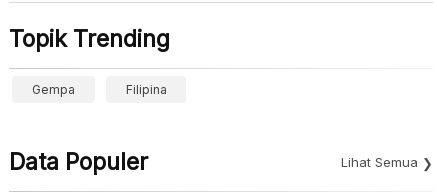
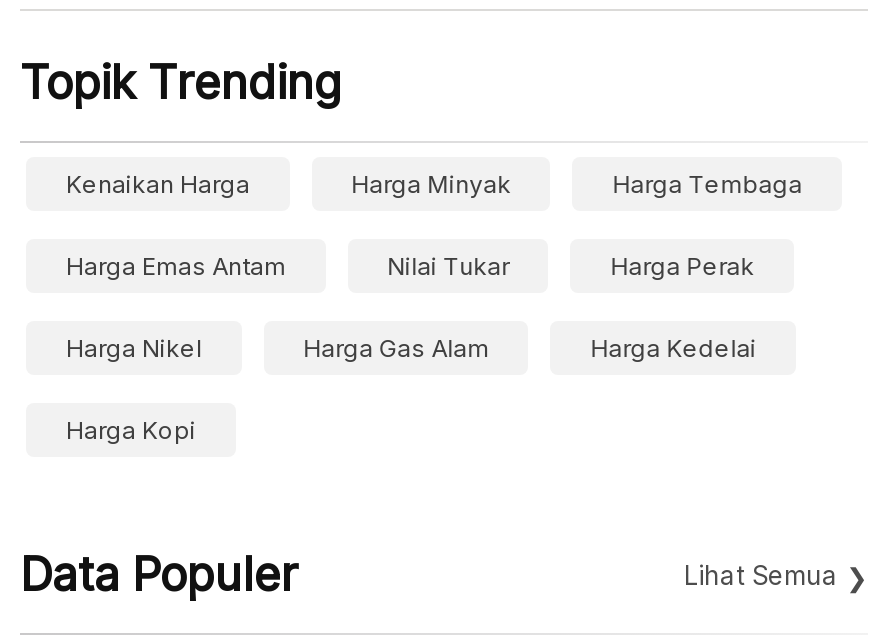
- Gempa
- Filipina
+ Kenaikan Harga
+ Harga Minyak
+ Harga Tembaga
+ Harga Emas Antam
+ Nilai Tukar
+ Harga Perak
+ Harga Nikel
+ Harga Gas Alam
+ Harga Kedelai
+ Harga Kopi
